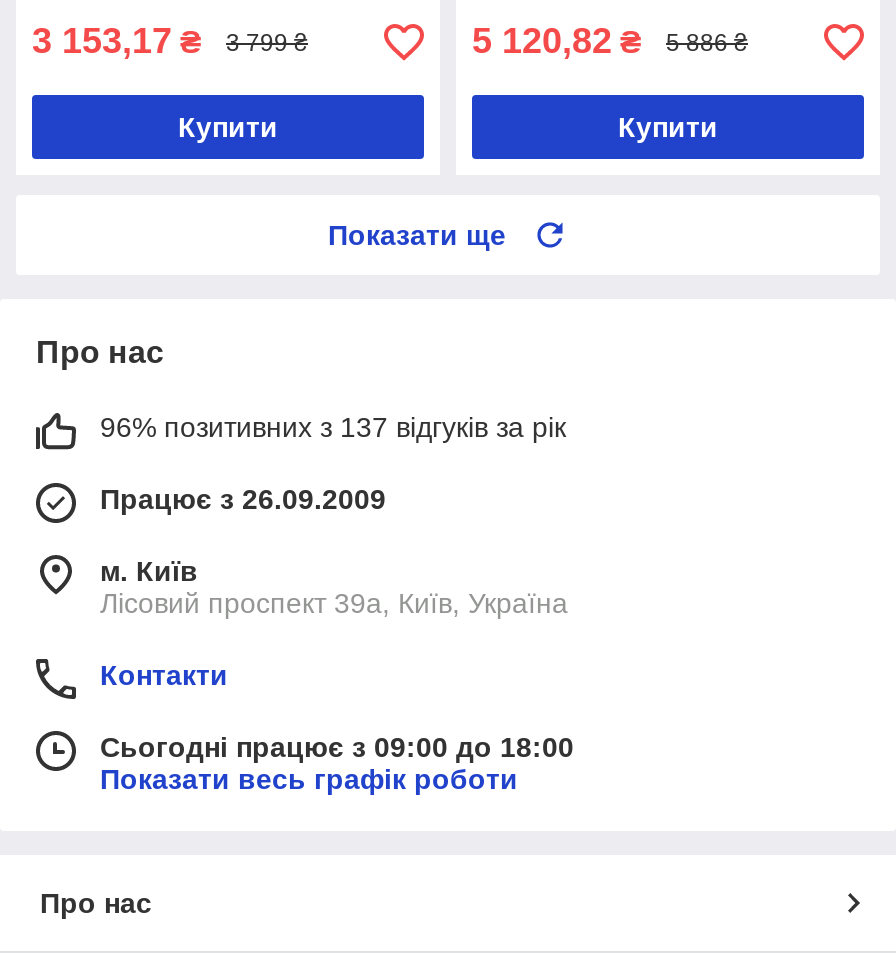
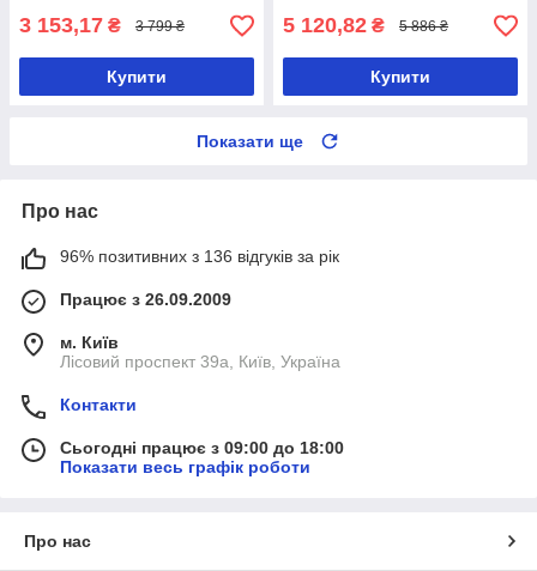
- 96% позитивних з 137 відгуків за рік
+ 96% позитивних з 136 відгуків за рік
